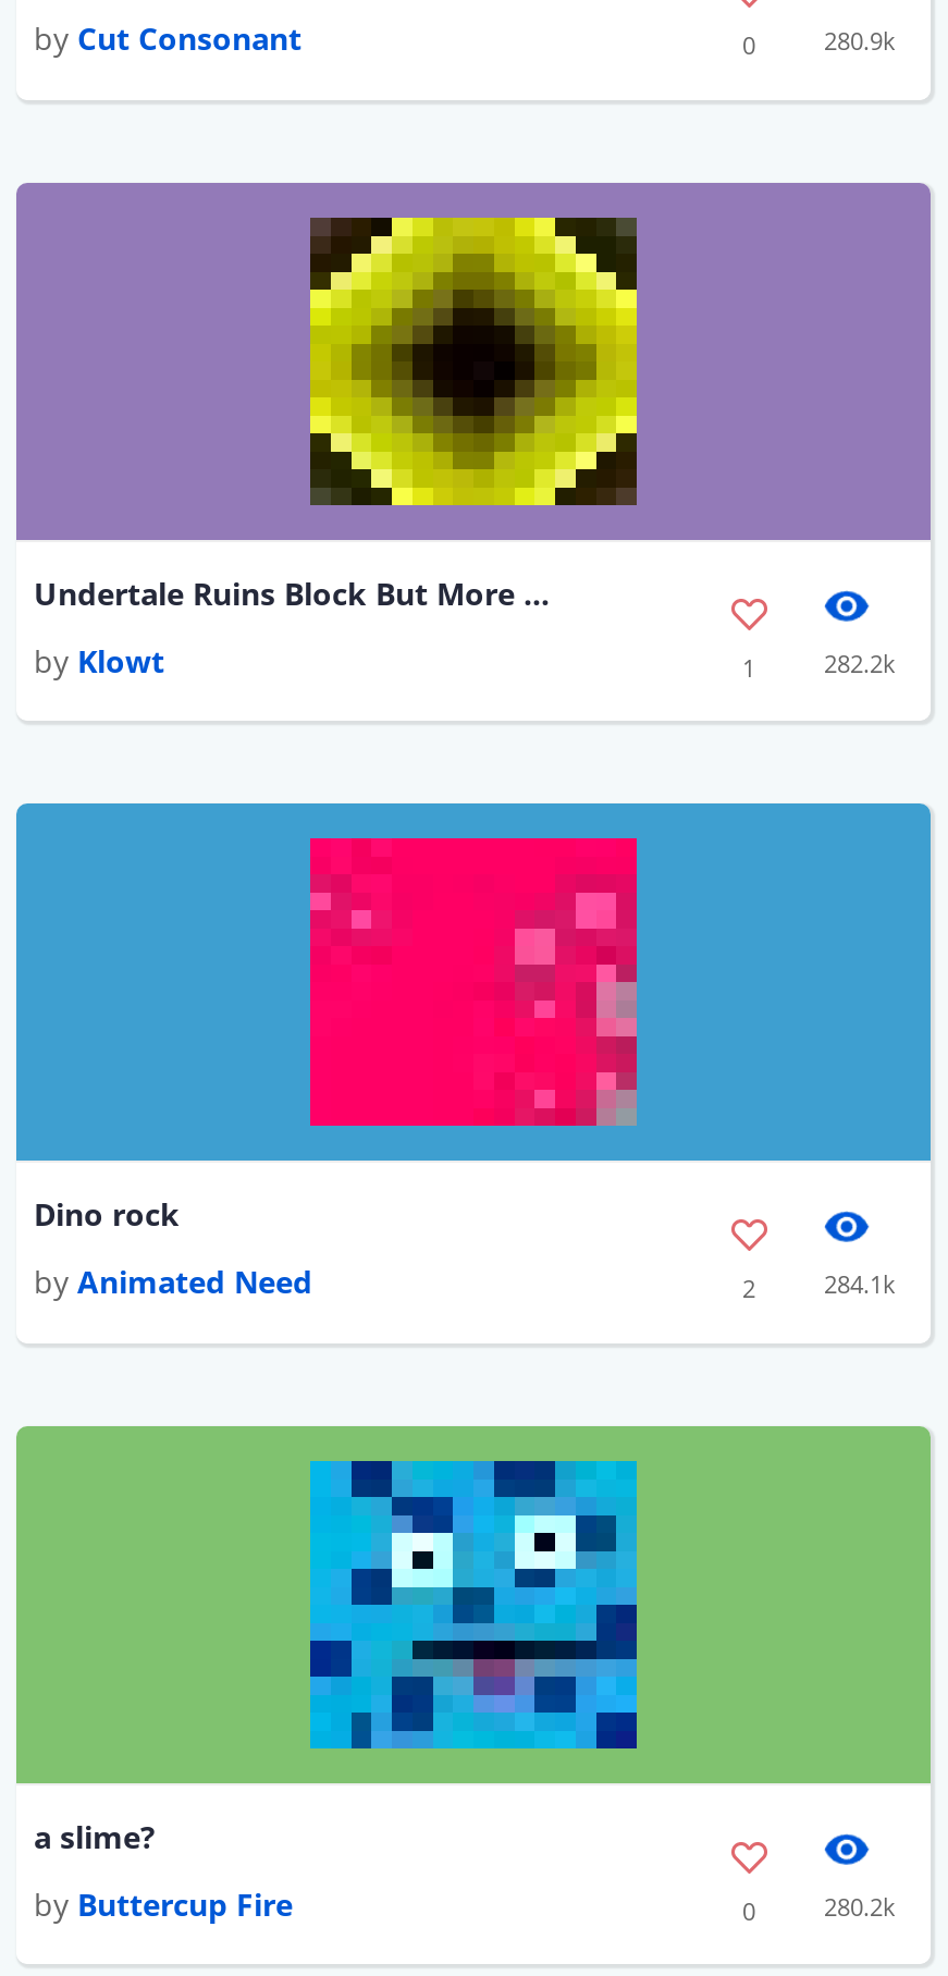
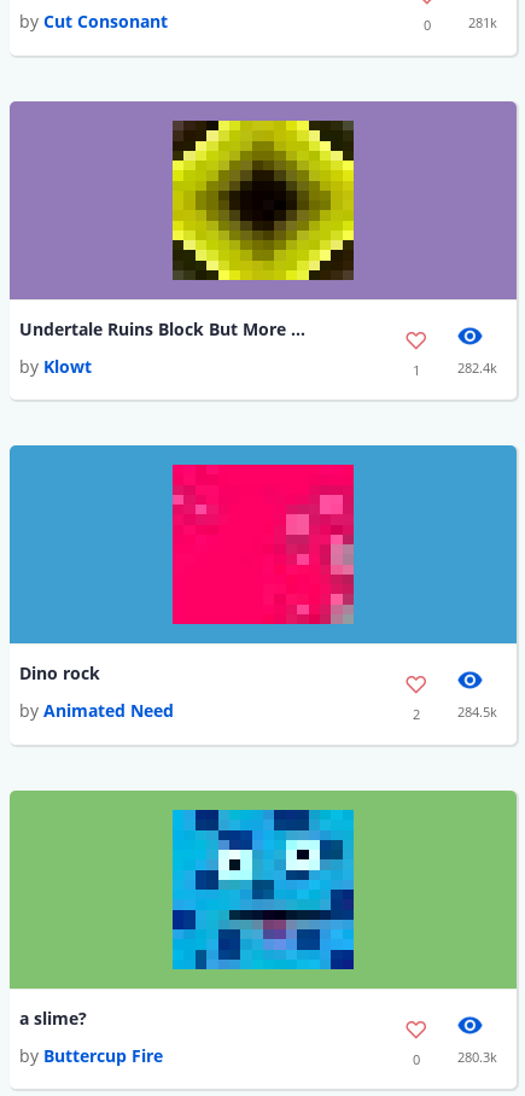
- 280.9k
+ 281k

- 282.2k
+ 282.4k

- 284.1k
+ 284.5k

- 280.2k
+ 280.3k
